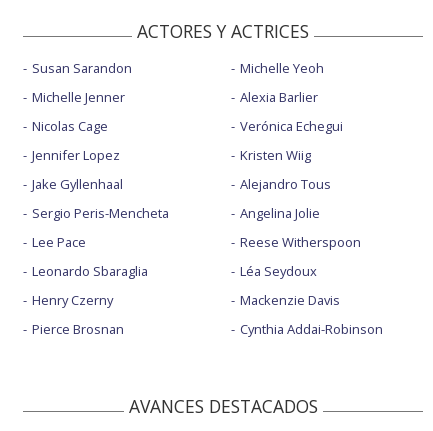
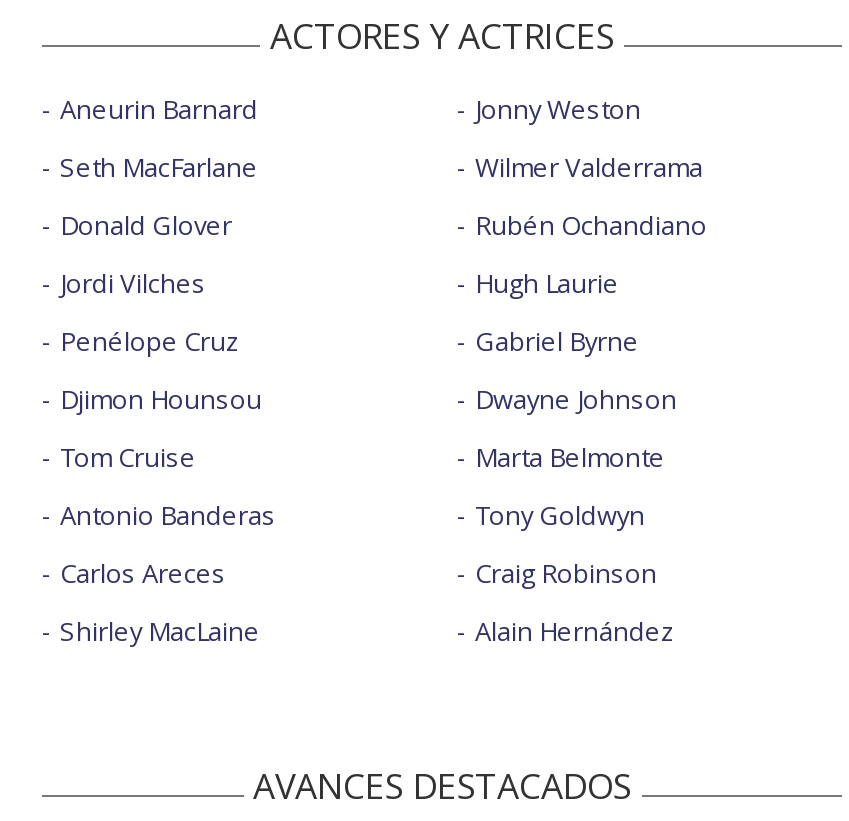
- Susan Sarandon
+ Aneurin Barnard

- Michelle Yeoh
+ Jonny Weston

- Michelle Jenner
+ Seth MacFarlane

- Alexia Barlier
+ Wilmer Valderrama

- Nicolas Cage
+ Donald Glover

- Verónica Echegui
+ Rubén Ochandiano

- Jennifer Lopez
+ Jordi Vilches

- Kristen Wiig
+ Hugh Laurie

- Jake Gyllenhaal
+ Penélope Cruz

- Alejandro Tous
+ Gabriel Byrne

- Sergio Peris-Mencheta
+ Djimon Hounsou

- Angelina Jolie
+ Dwayne Johnson

- Lee Pace
+ Tom Cruise

- Reese Witherspoon
+ Marta Belmonte

- Leonardo Sbaraglia
+ Antonio Banderas

- Léa Seydoux
+ Tony Goldwyn

- Henry Czerny
+ Carlos Areces

- Mackenzie Davis
+ Craig Robinson

- Pierce Brosnan
+ Shirley MacLaine

- Cynthia Addai-Robinson
+ Alain Hernández
